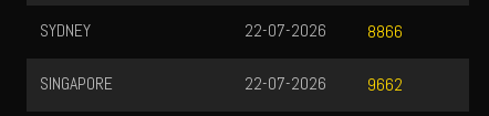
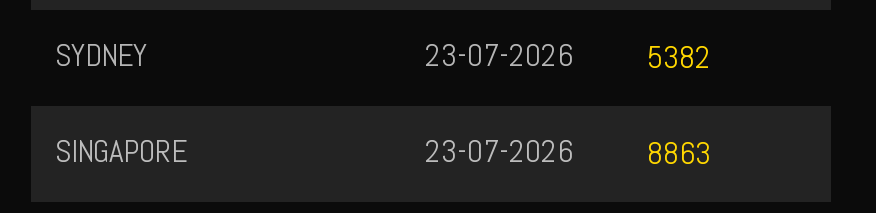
- 22-07-2026
+ 23-07-2026

- 8866
+ 5382

- 22-07-2026
+ 23-07-2026

- 9662
+ 8863
